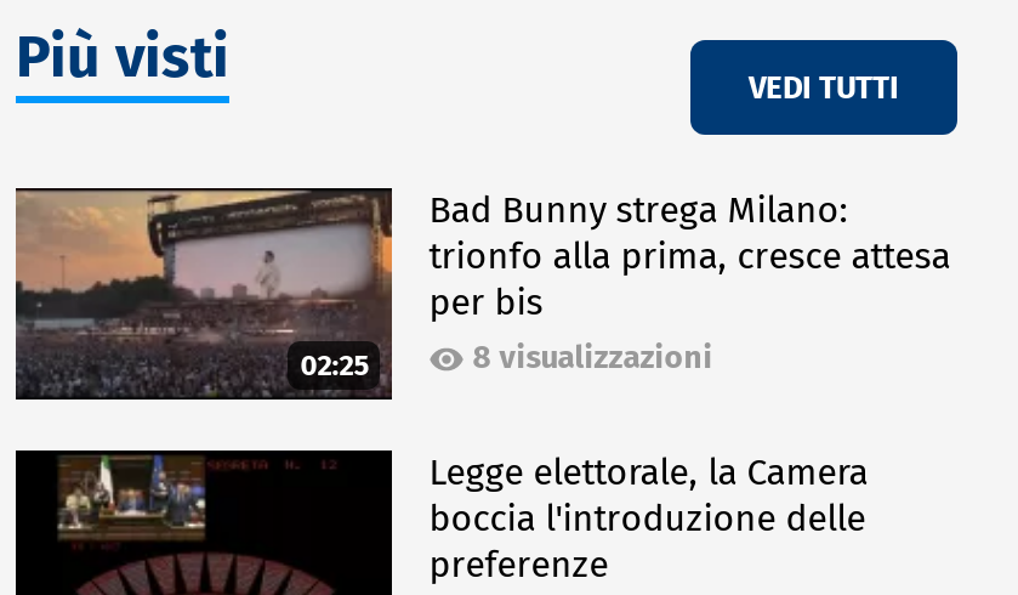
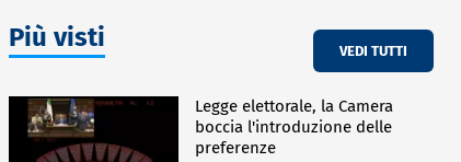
- [image]
- 02:25

- Bad Bunny strega Milano:
- trionfo alla prima, cresce attesa
- per bis
- 8 visualizzazioni
